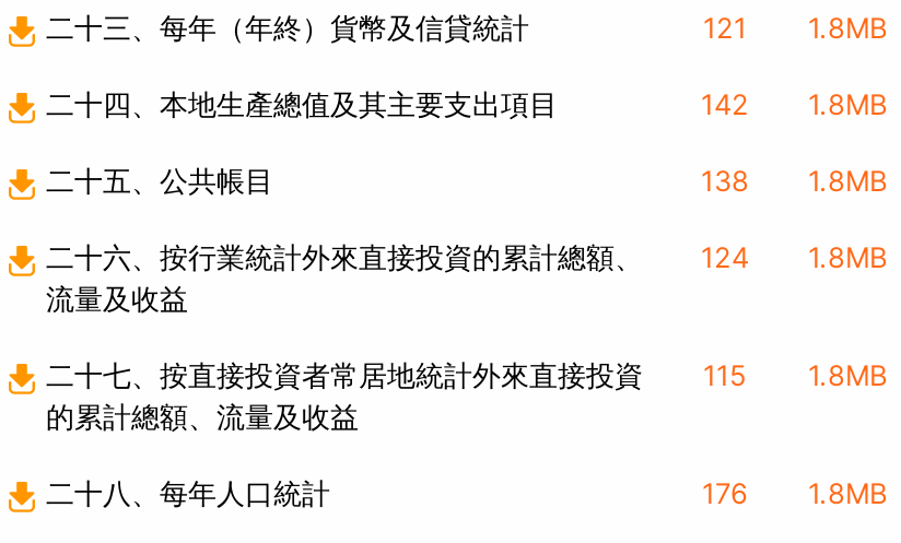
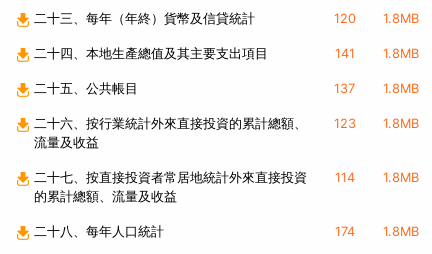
- 121 1.8MB
+ 120 1.8MB

- 142 1.8MB
+ 141 1.8MB

- 138 1.8MB
+ 137 1.8MB

- 二十六、按行業統計外來直接投資的累計總額、 124 1.8MB
+ 二十六、按行業統計外來直接投資的累計總額、 123 1.8MB

- 二十七、按直接投資者常居地統計外來直接投資 115 1.8MB
+ 二十七、按直接投資者常居地統計外來直接投資 114 1.8MB

- 176 1.8MB
+ 174 1.8MB
